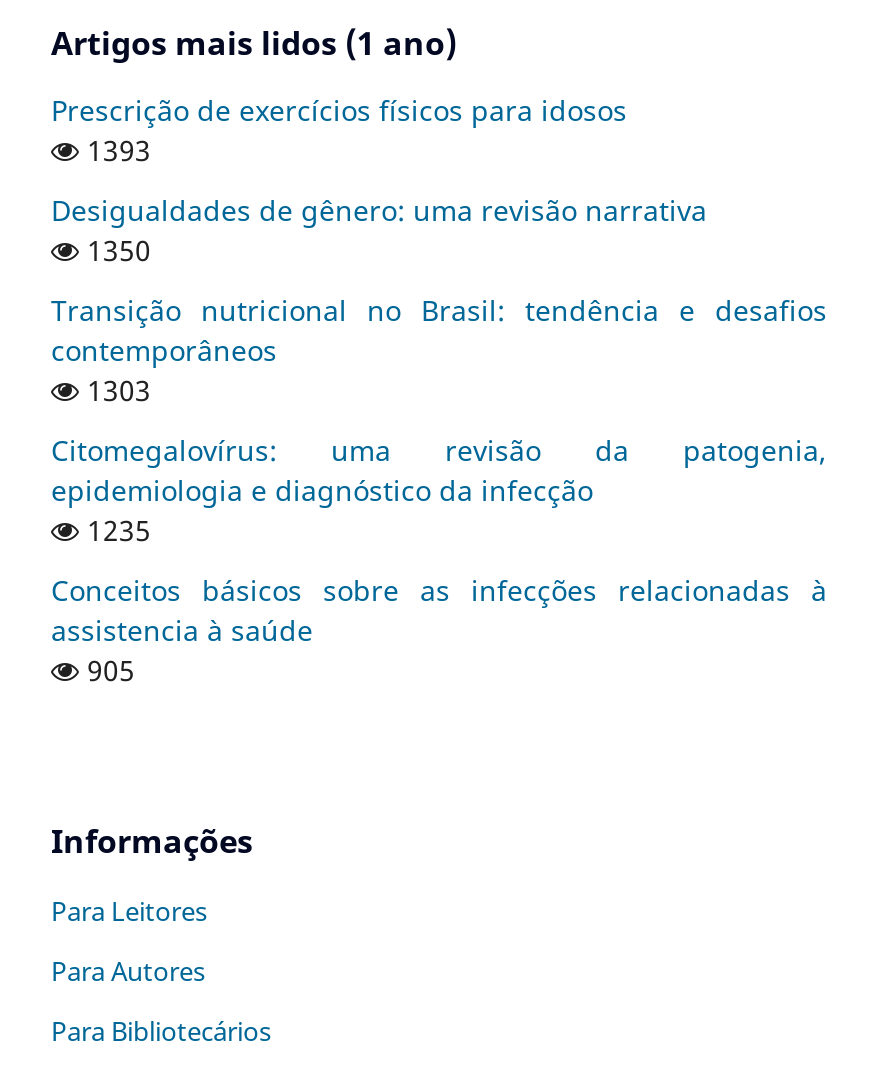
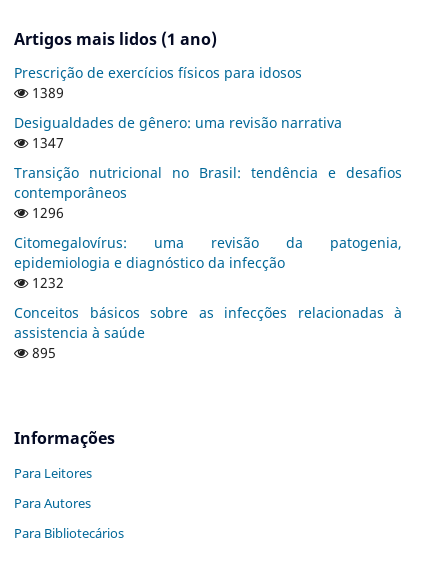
- 1393
+ 1389

- 1350
+ 1347

- 1303
+ 1296

- 1235
+ 1232

- 905
+ 895
